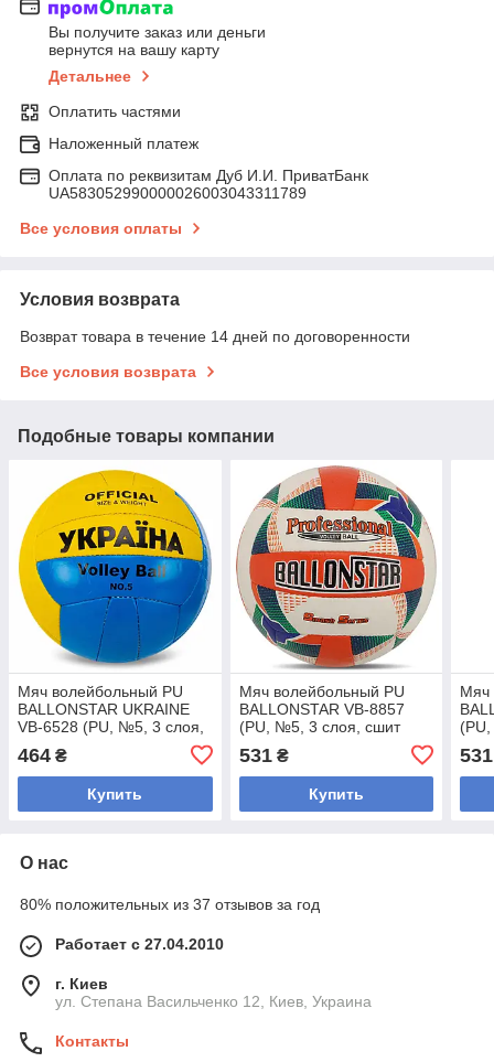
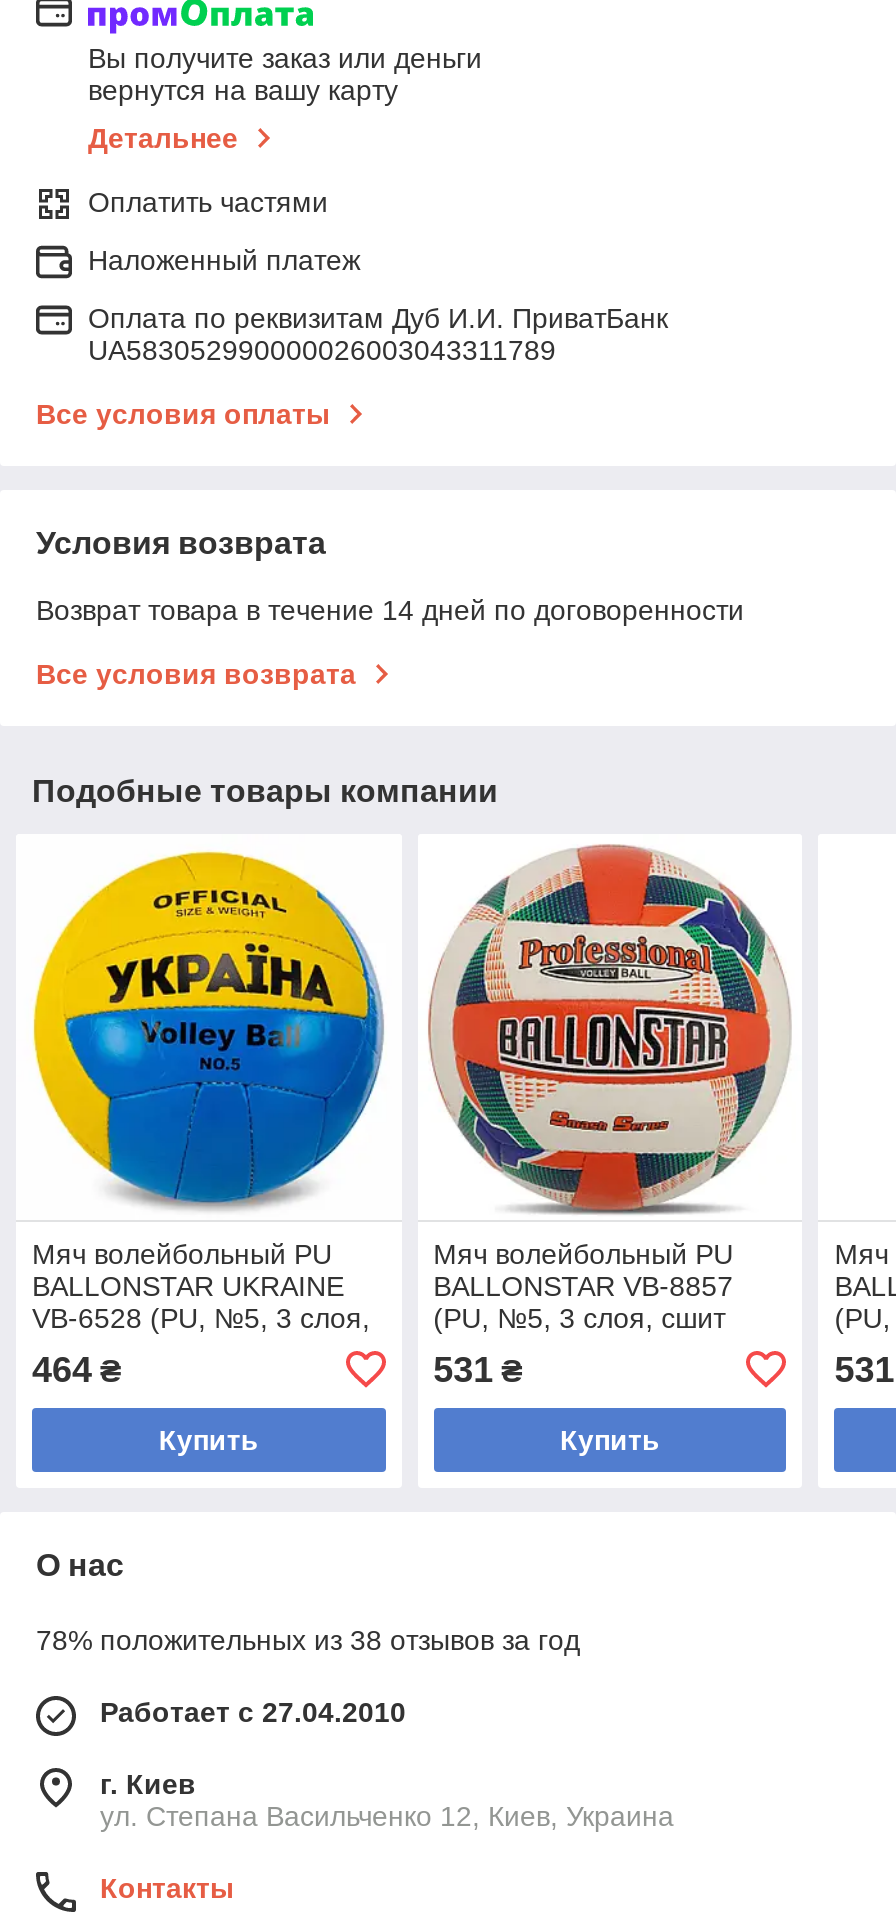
- 80% положительных из 37 отзывов за год
+ 78% положительных из 38 отзывов за год
